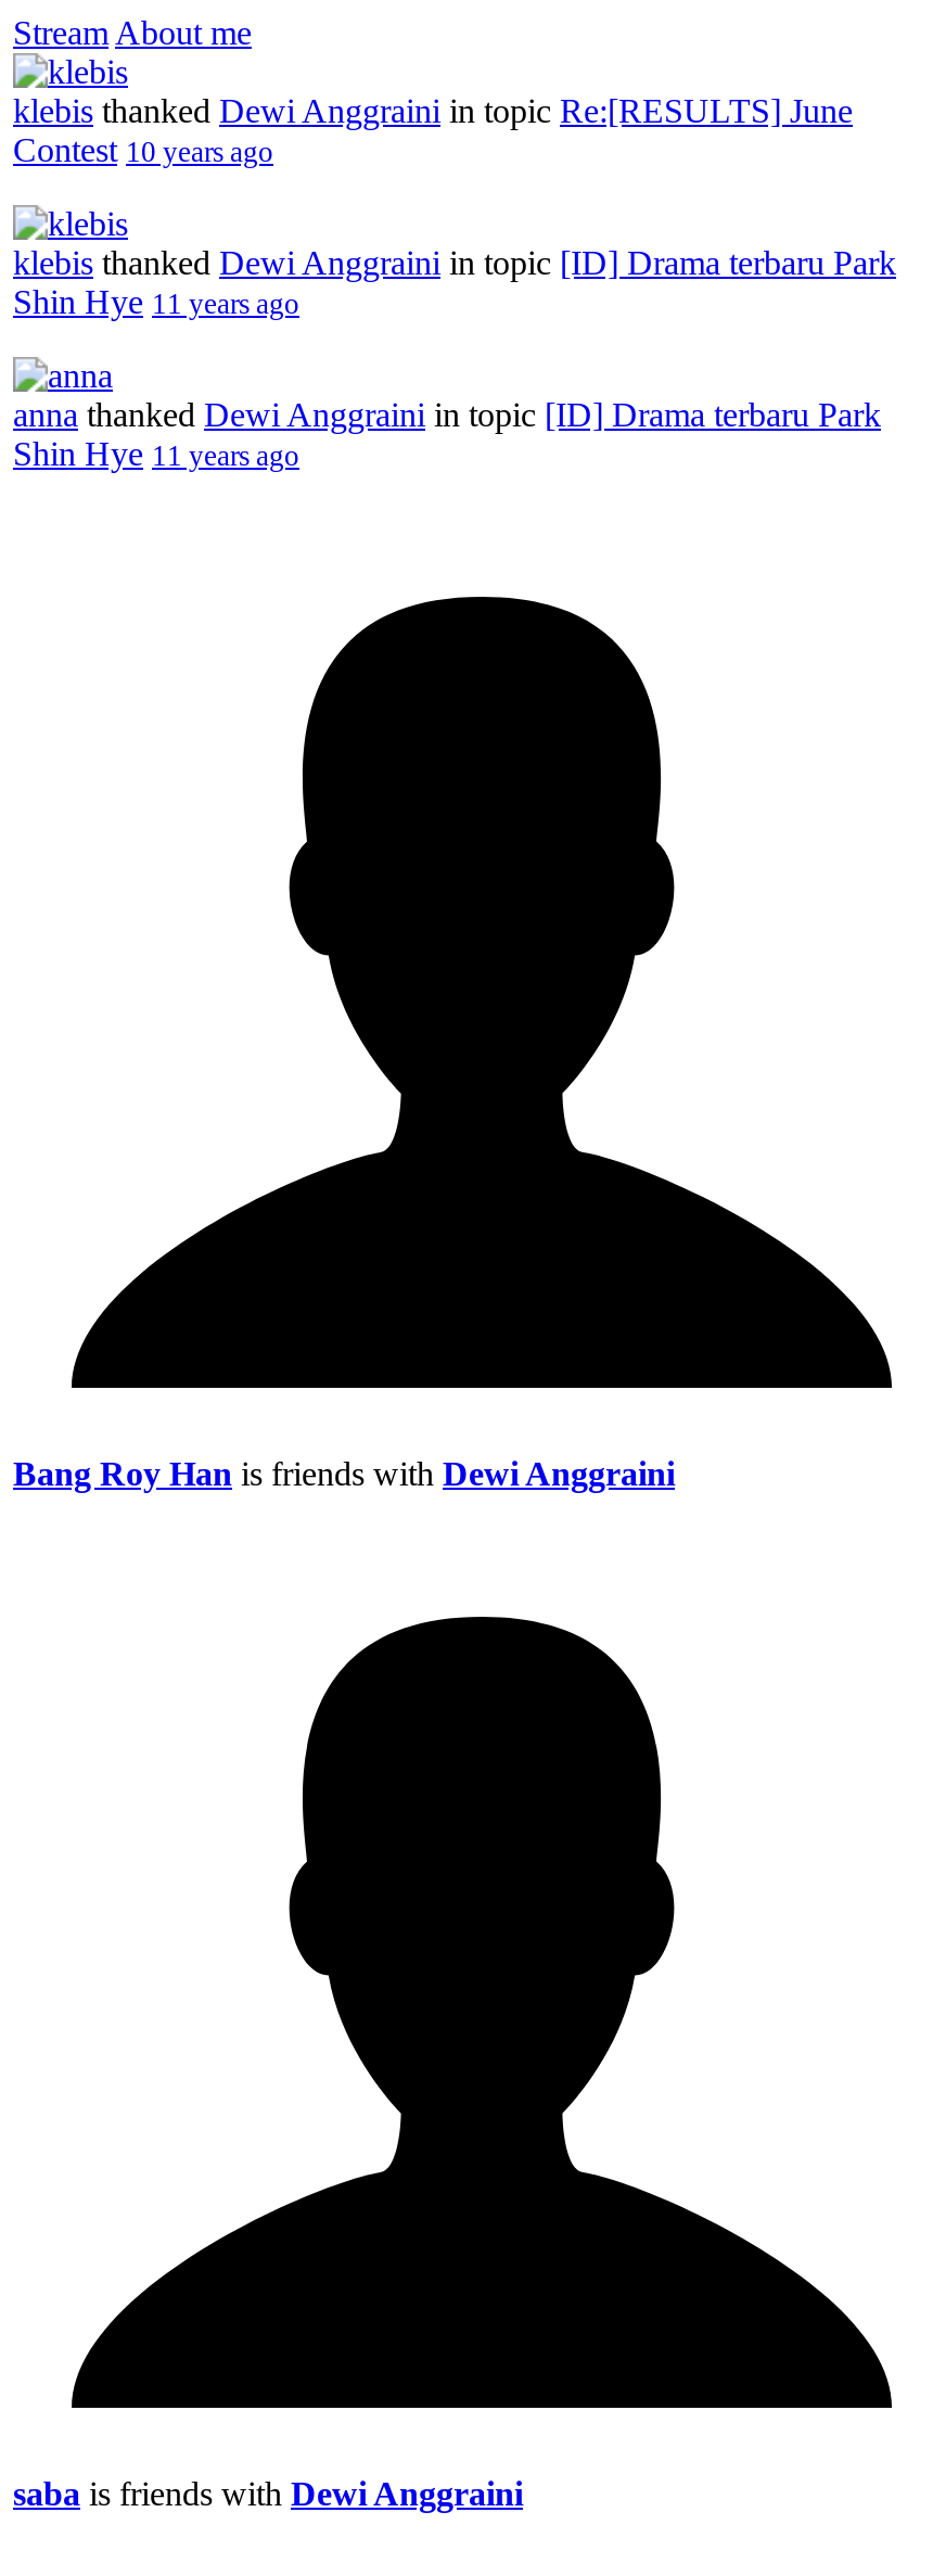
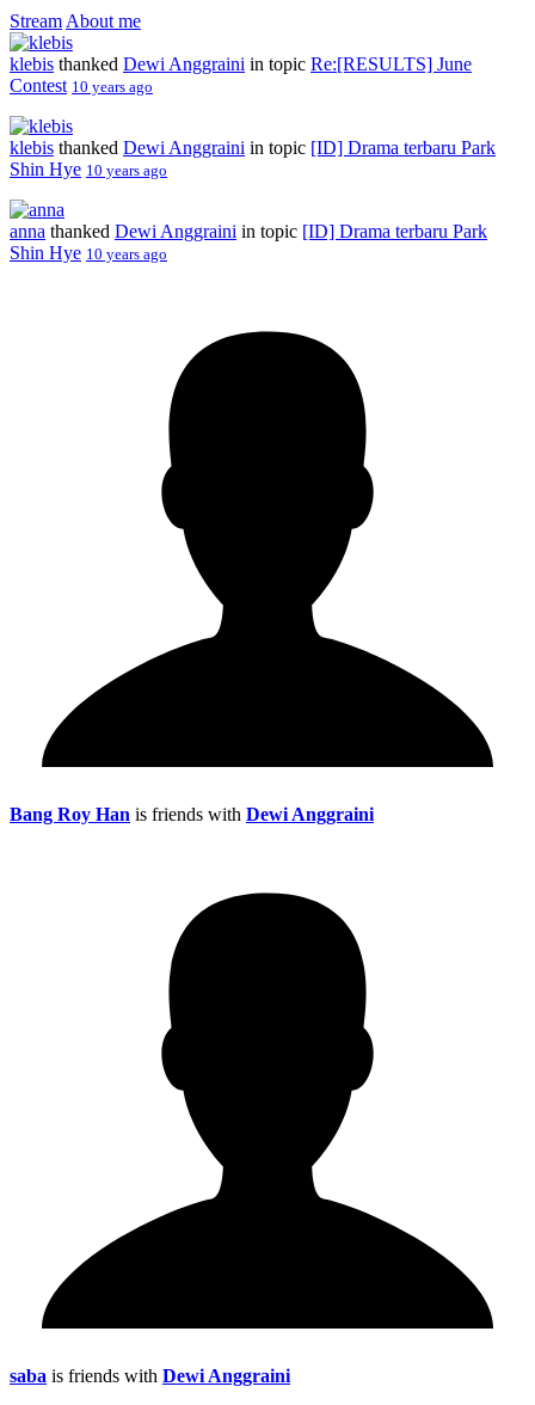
- Shin Hye 11 years ago
+ Shin Hye 10 years ago

- Shin Hye 11 years ago
+ Shin Hye 10 years ago
